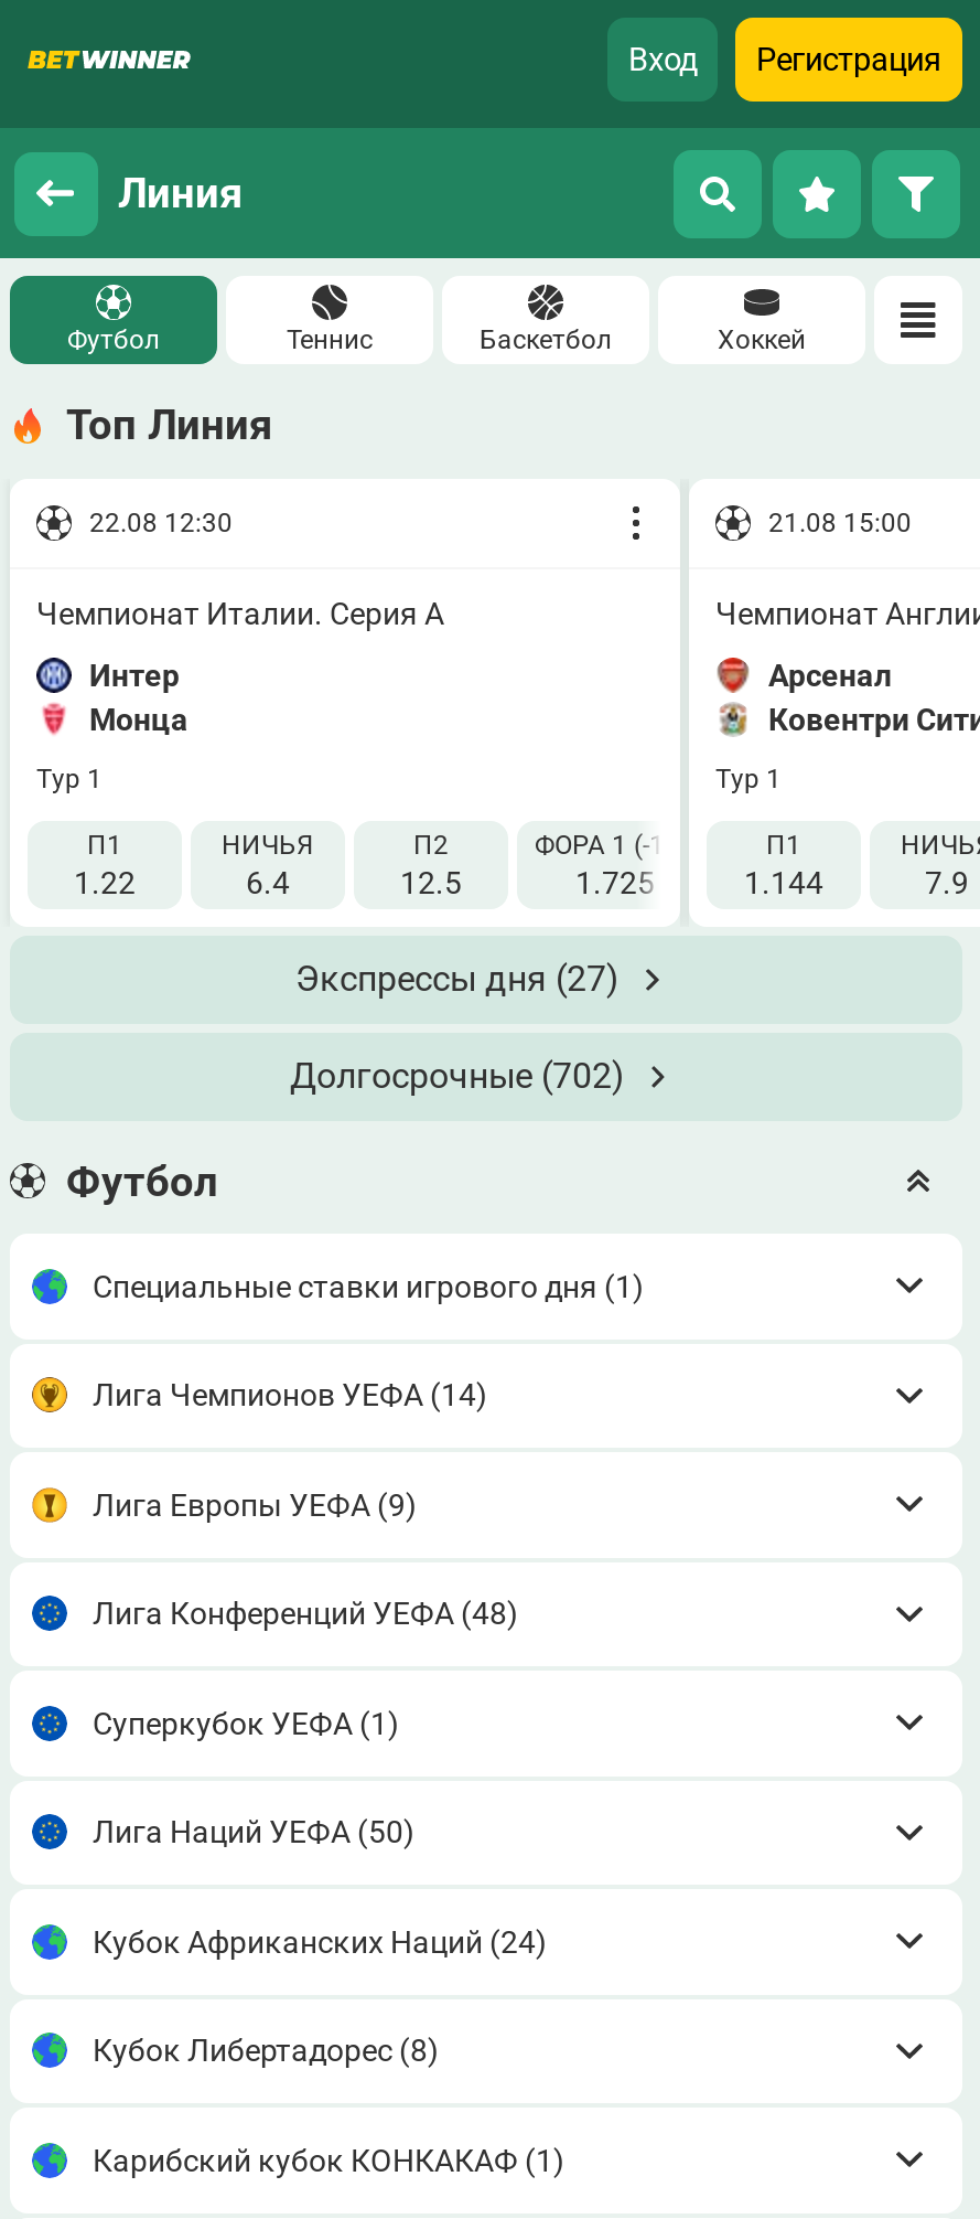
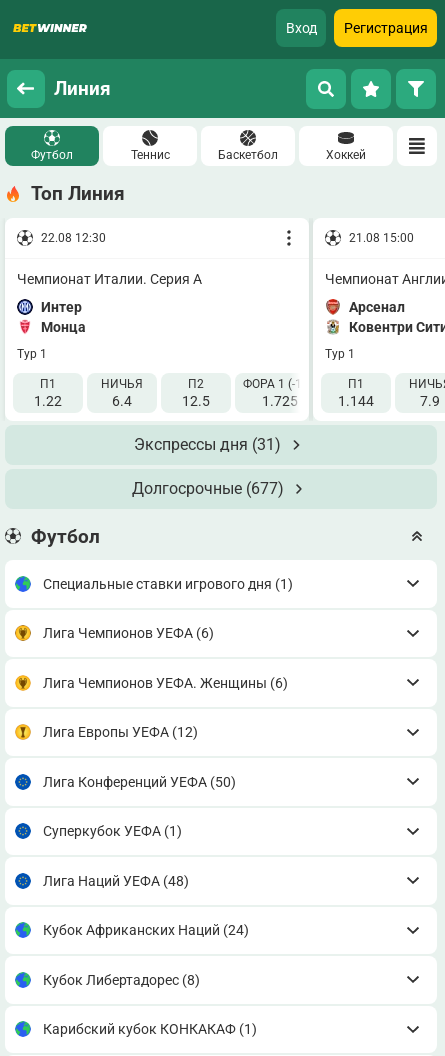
- Экспрессы дня (27)
+ Экспрессы дня (31)

- Долгосрочные (702)
+ Долгосрочные (677)

- Лига Чемпионов УЕФА (14)
- Лига Европы УЕФА (9)
- Лига Конференций УЕФА (48)
+ Лига Чемпионов УЕФА (6)
+ Лига Чемпионов УЕФА. Женщины (6)
+ Лига Европы УЕФА (12)
+ Лига Конференций УЕФА (50)

- Лига Наций УЕФА (50)
+ Лига Наций УЕФА (48)
